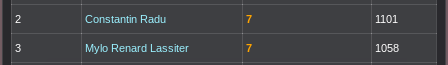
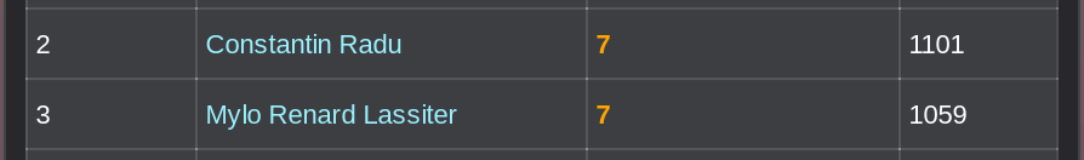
- 1058
+ 1059
